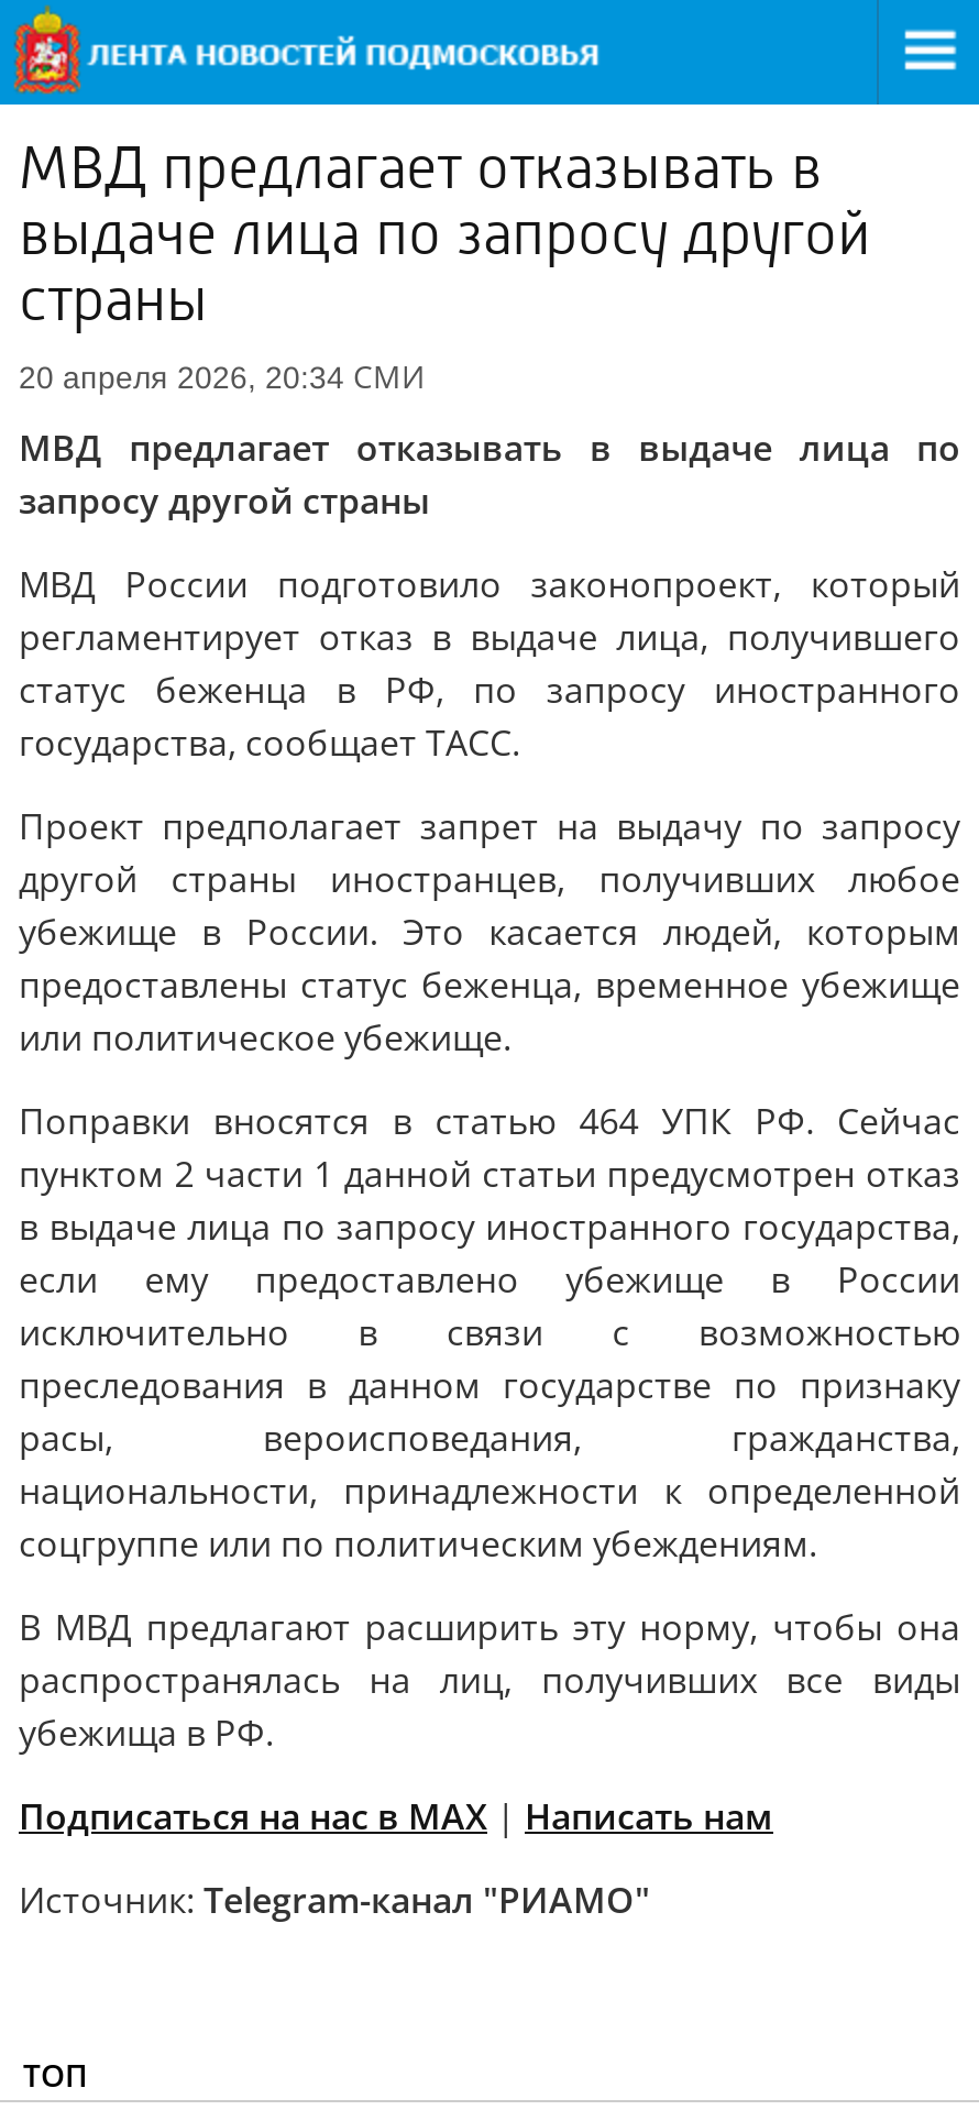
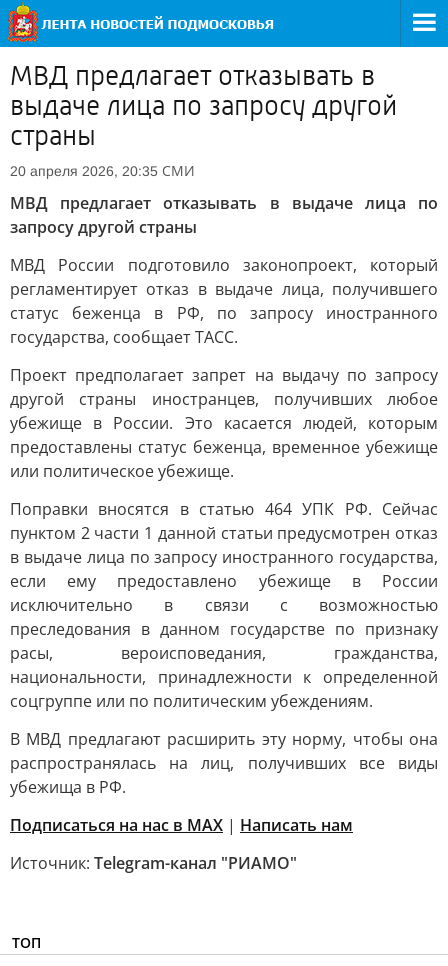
- 20 апреля 2026, 20:34 СМИ
+ 20 апреля 2026, 20:35 СМИ
